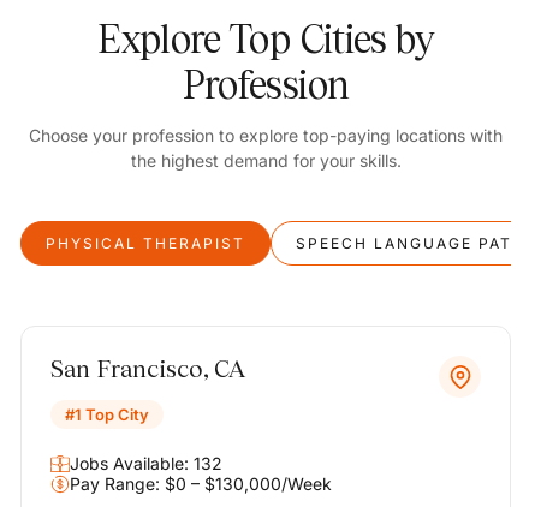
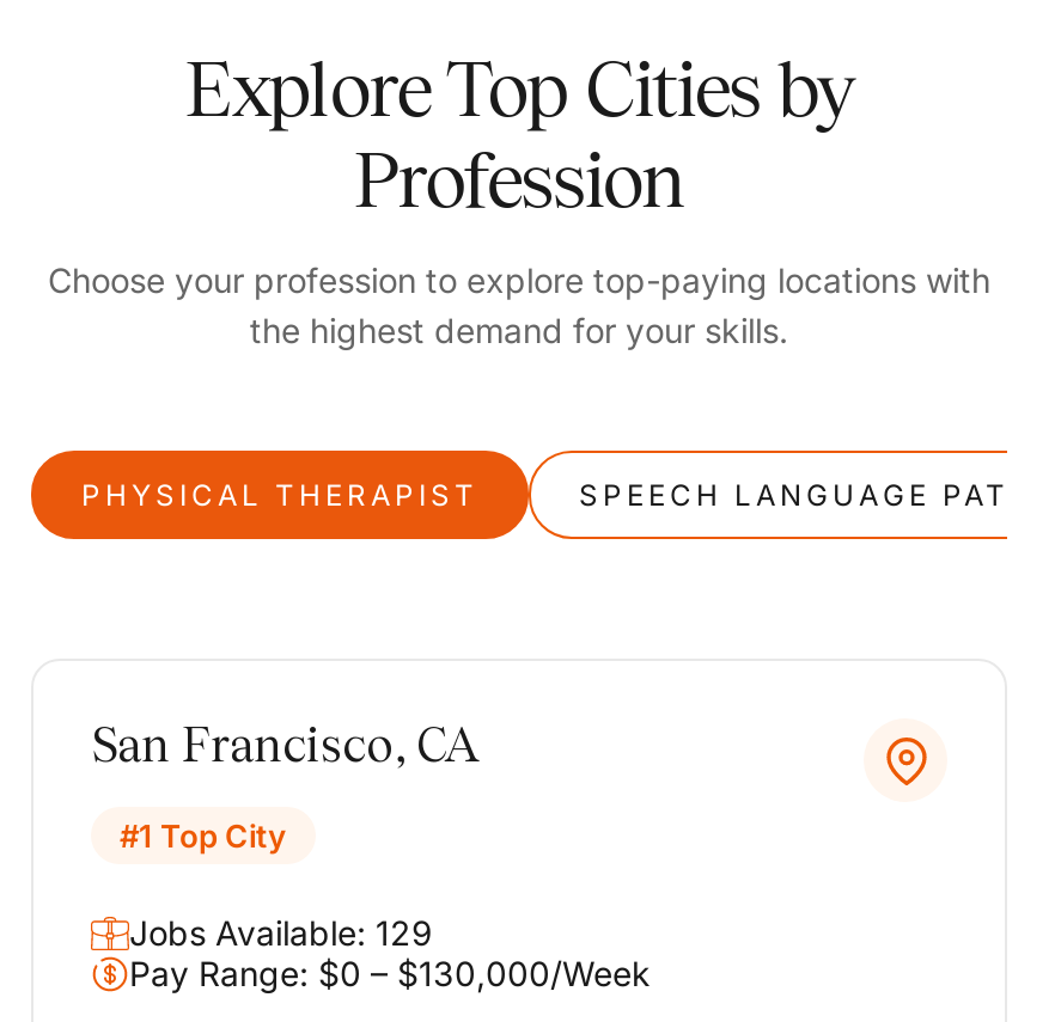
- Jobs Available: 132
+ Jobs Available: 129
